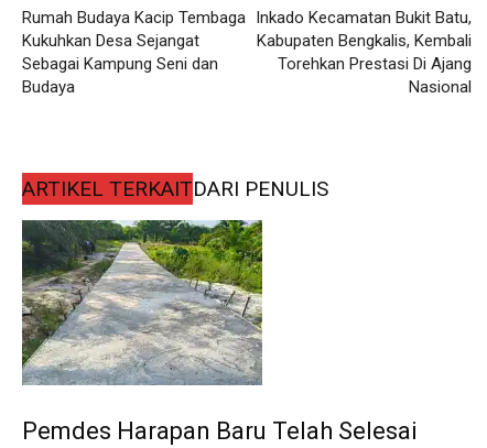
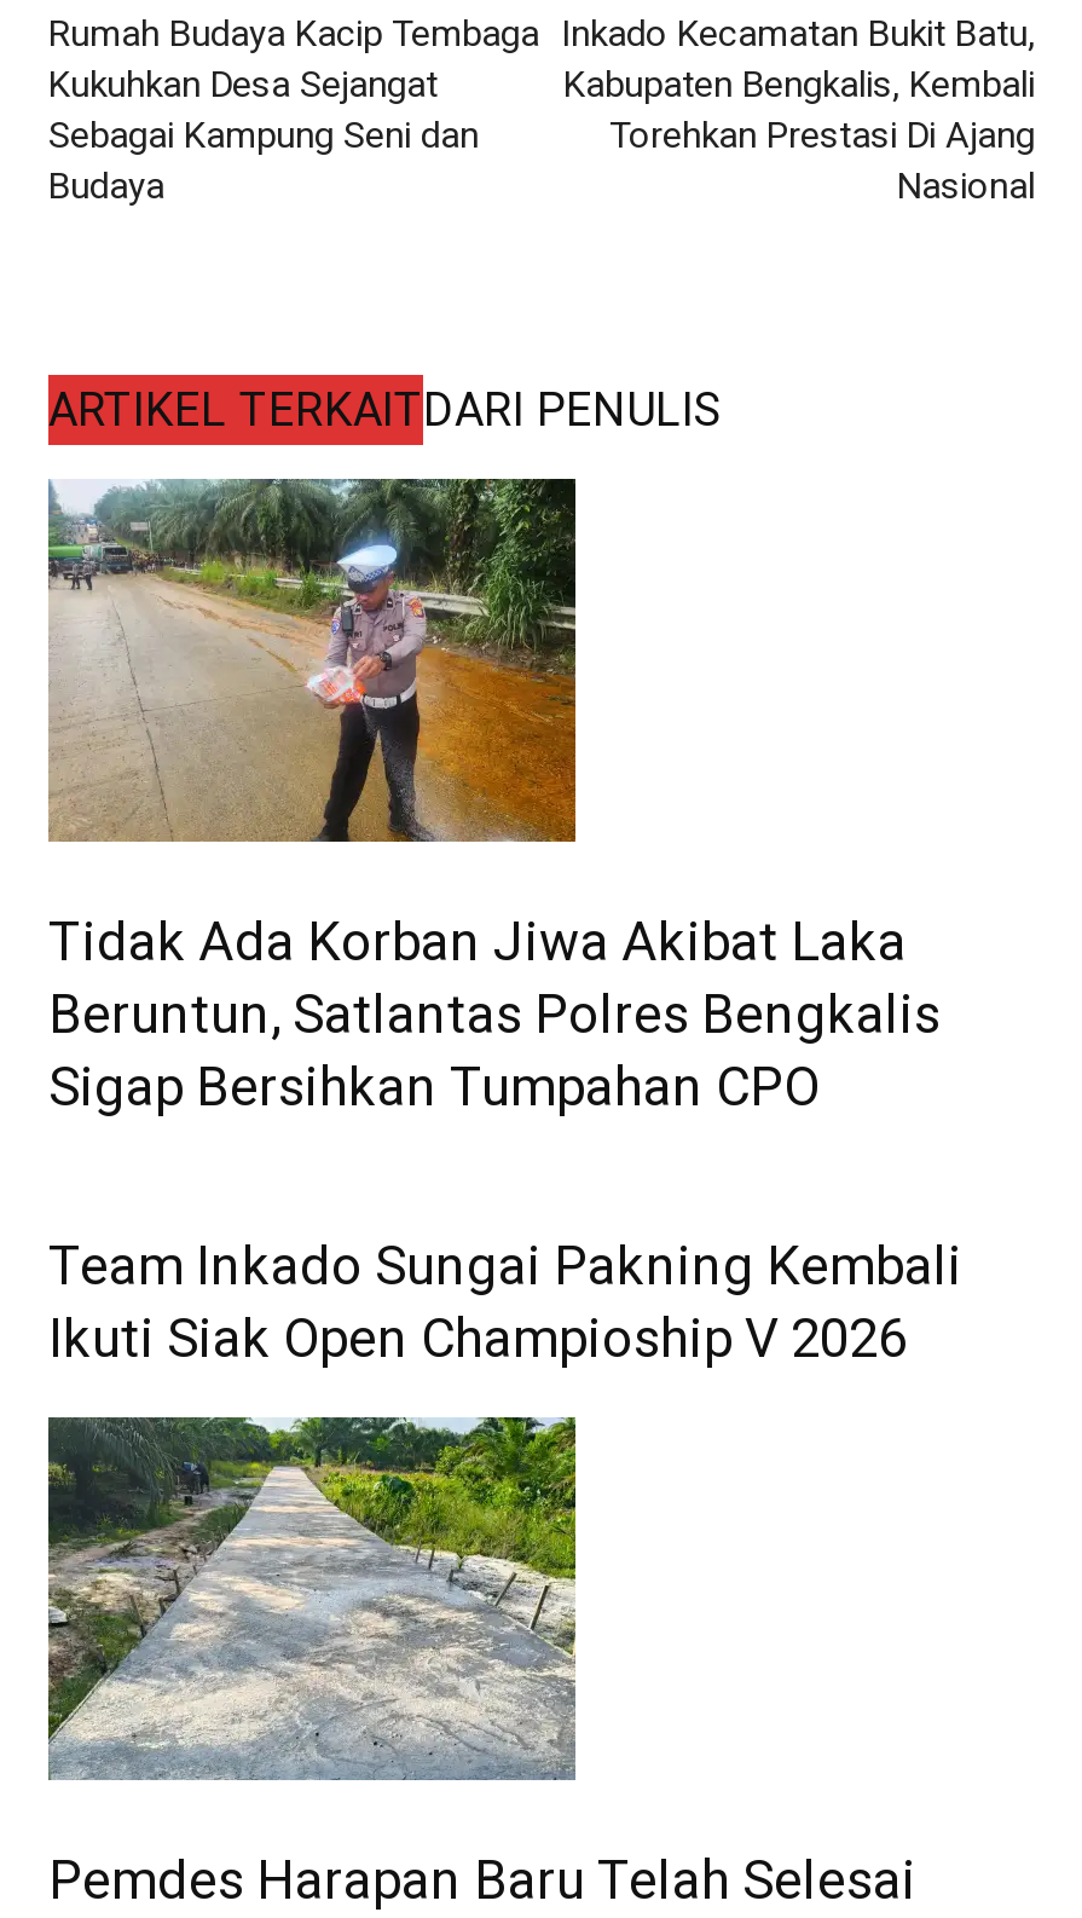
+ [image]
+ Tidak Ada Korban Jiwa Akibat Laka
+ Beruntun, Satlantas Polres Bengkalis
+ Sigap Bersihkan Tumpahan CPO
+ Team Inkado Sungai Pakning Kembali
+ Ikuti Siak Open Champioship V 2026
